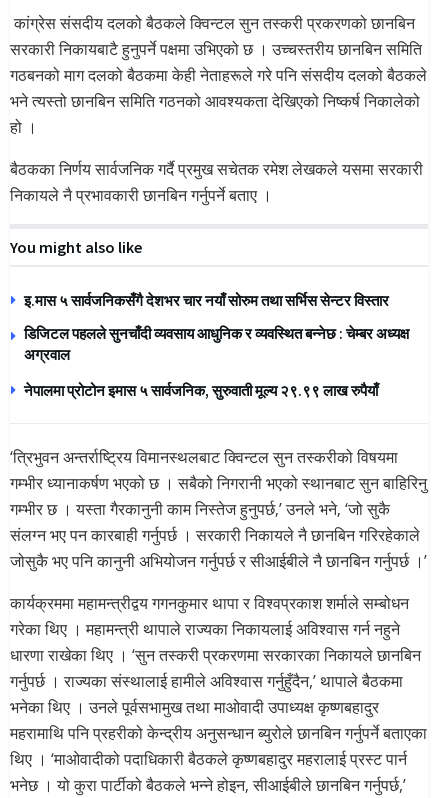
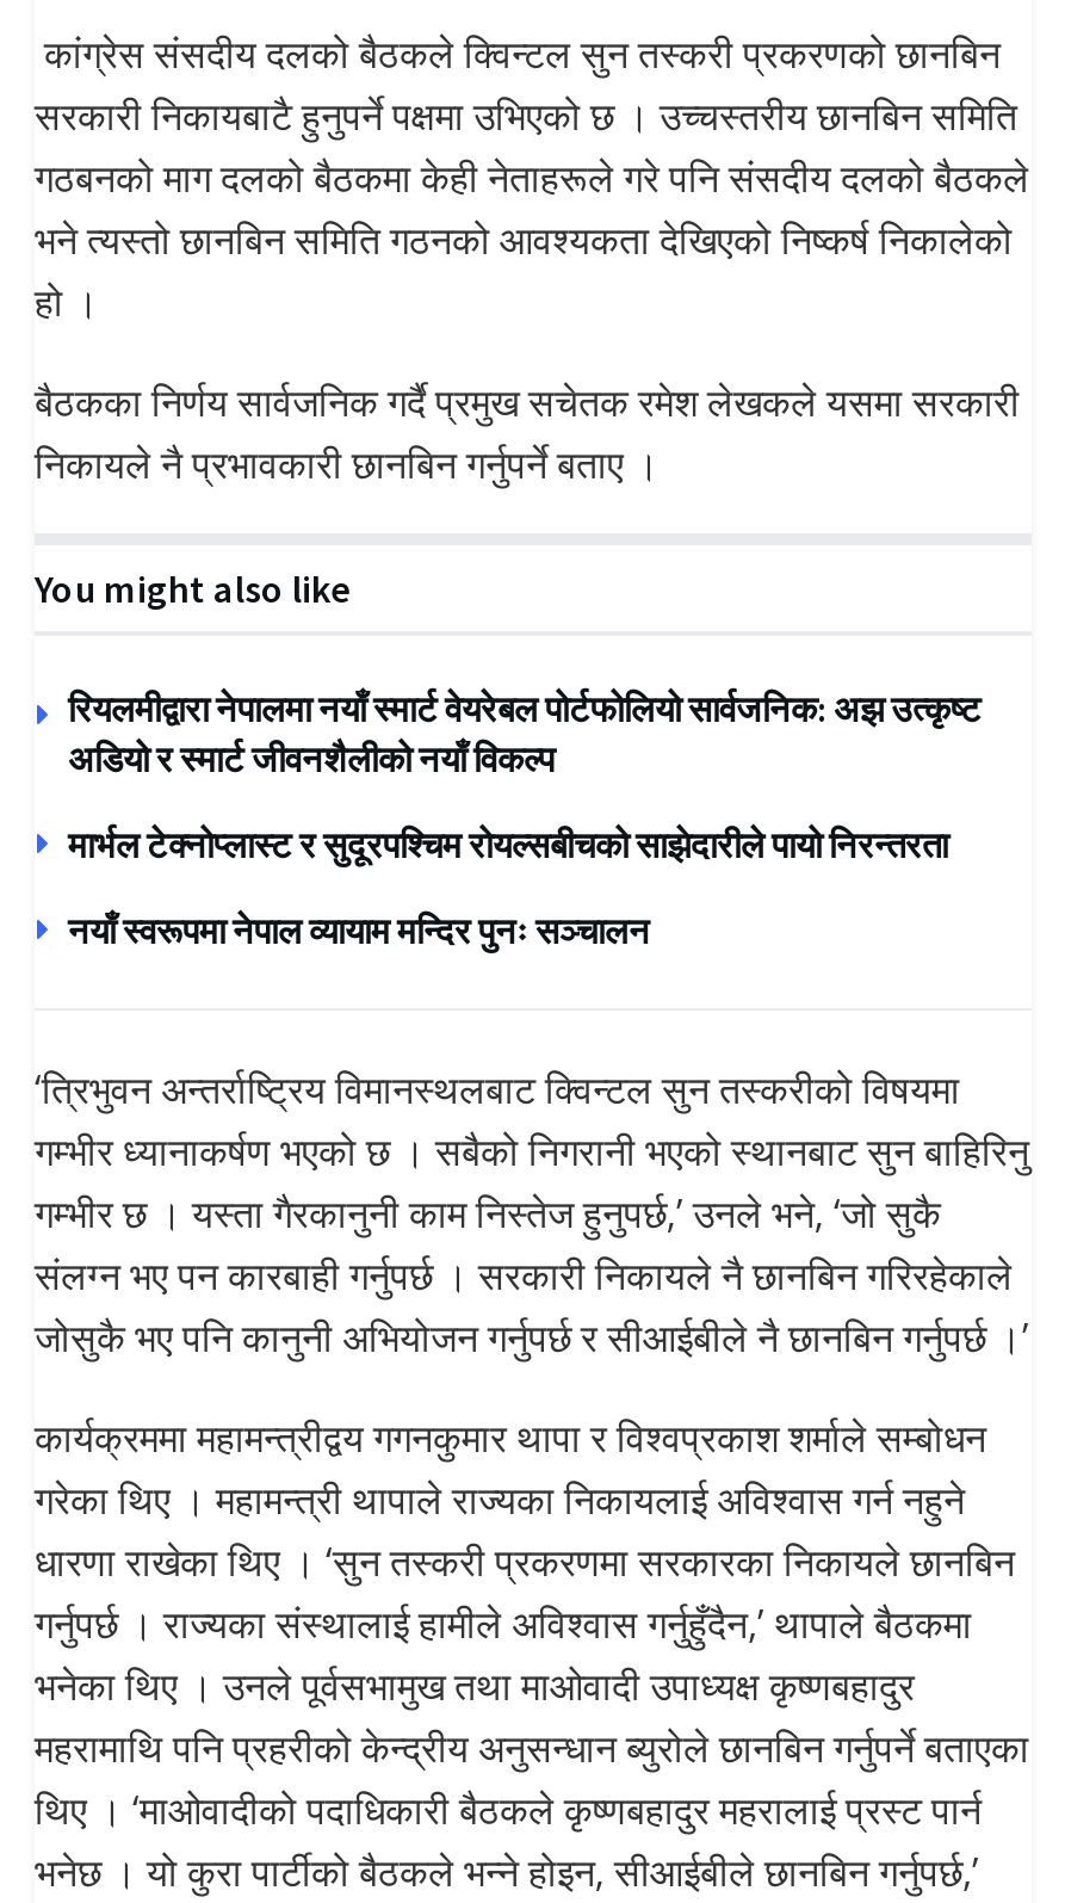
- इ.मास ५ सार्वजनिकसँगै देशभर चार नयाँ सोरुम तथा सर्भिस सेन्टर विस्तार
+ रियलमीद्वारा नेपालमा नयाँ स्मार्ट वेयरेबल पोर्टफोलियो सार्वजनिक: अझ उत्कृष्ट
+ अडियो र स्मार्ट जीवनशैलीको नयाँ विकल्प

- डिजिटल पहलले सुनचाँदी व्यवसाय आधुनिक र व्यवस्थित बन्नेछ : चेम्बर अध्यक्ष
- अग्रवाल
+ मार्भल टेक्नोप्लास्ट र सुदूरपश्चिम रोयल्सबीचको साझेदारीले पायो निरन्तरता

- नेपालमा प्रोटोन इमास ५ सार्वजनिक, सुरुवाती मूल्य २९.९९ लाख रुपैयाँ
+ नयाँ स्वरूपमा नेपाल व्यायाम मन्दिर पुनः सञ्चालन
